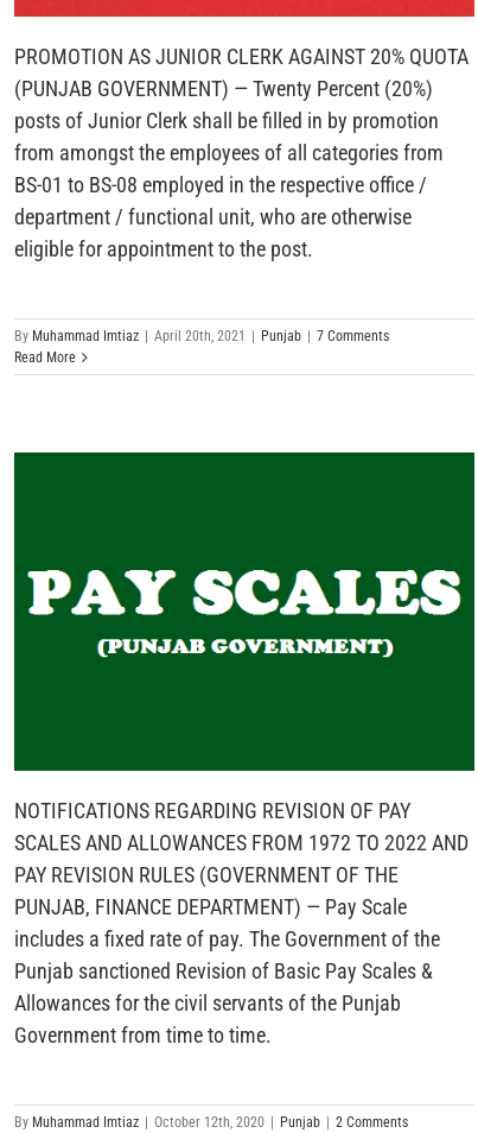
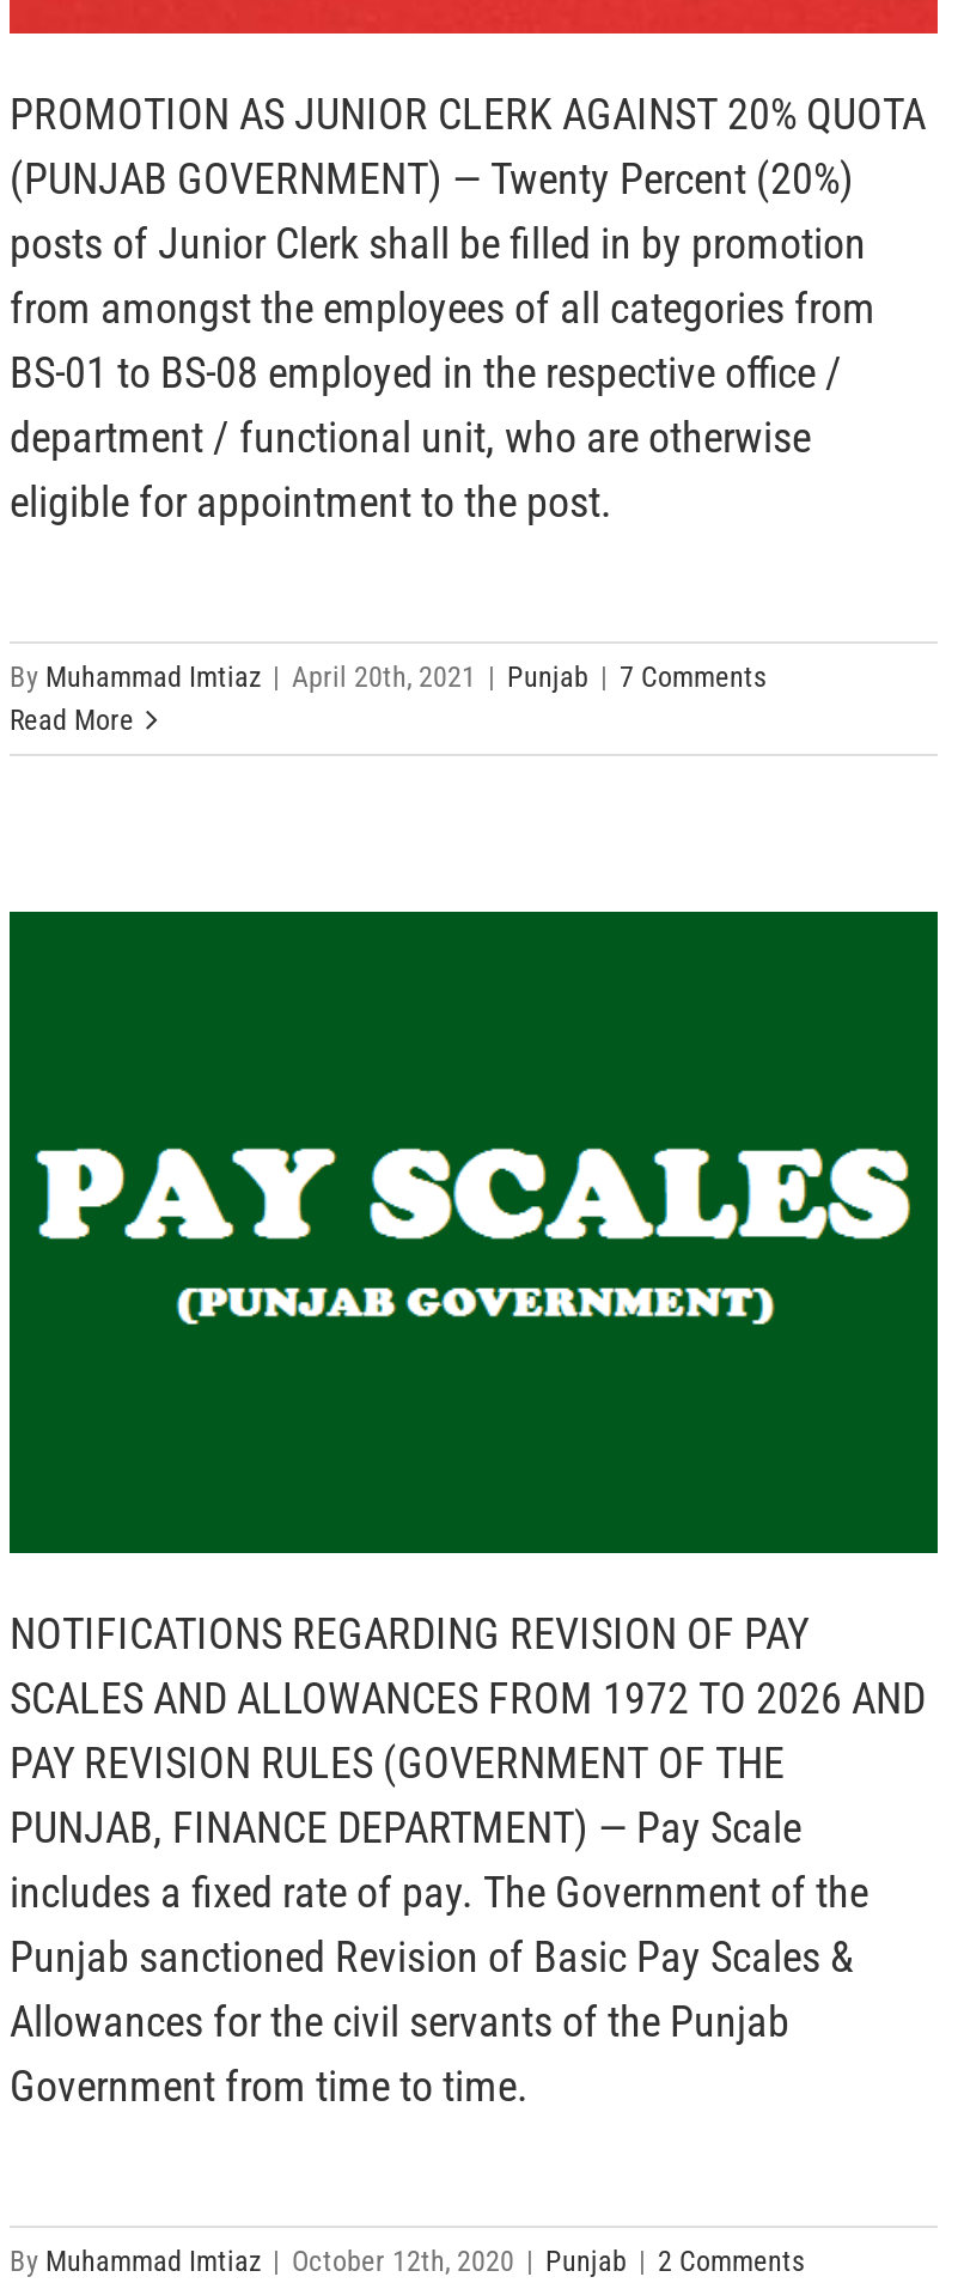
- SCALES AND ALLOWANCES FROM 1972 TO 2022 AND
+ SCALES AND ALLOWANCES FROM 1972 TO 2026 AND
